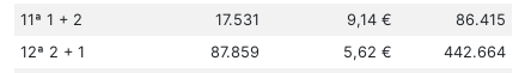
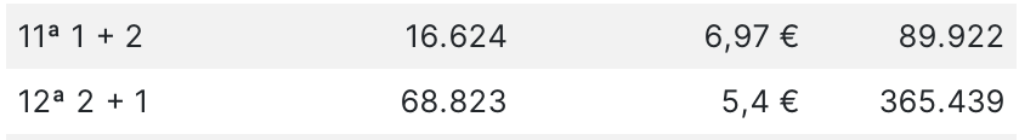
- 17.531
+ 16.624

- 9,14 €
+ 6,97 €

- 86.415
+ 89.922

- 87.859
+ 68.823

- 5,62 €
+ 5,4 €

- 442.664
+ 365.439
